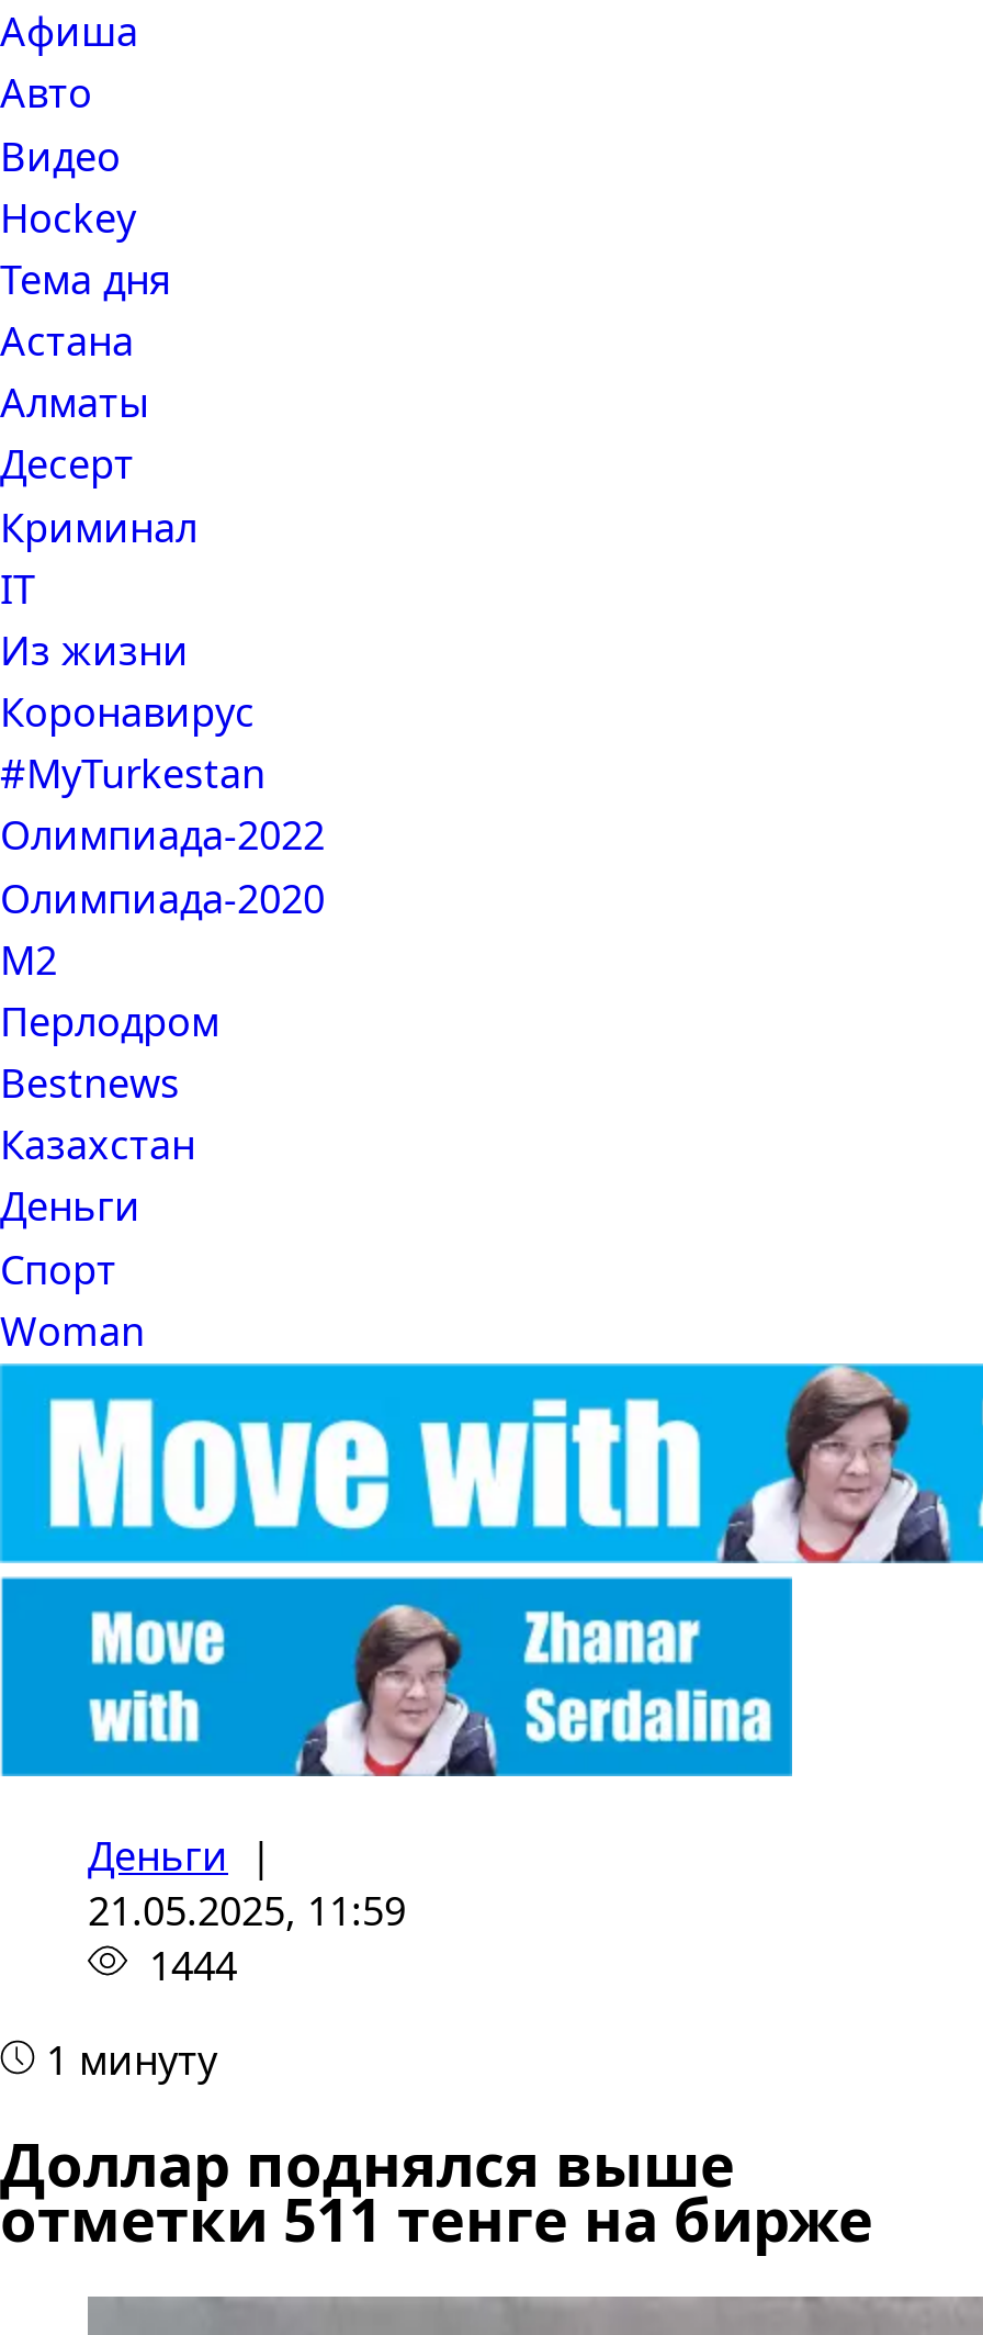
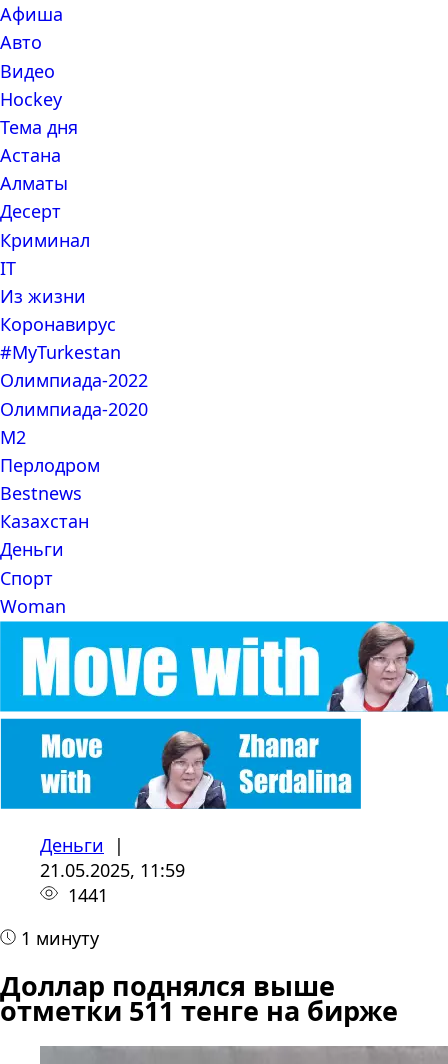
- 1444
+ 1441
